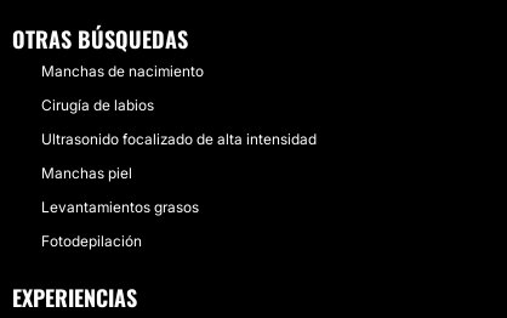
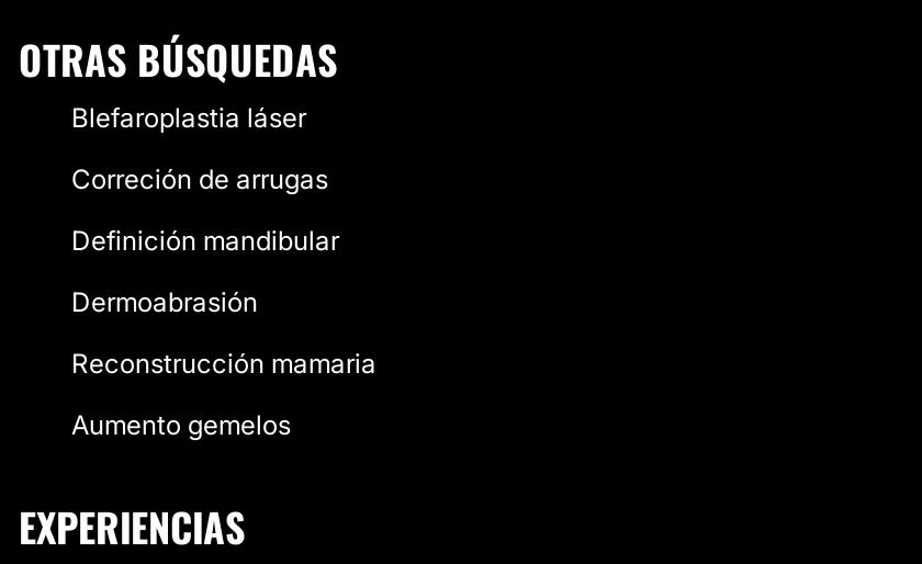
- Manchas de nacimiento
+ Blefaroplastia láser

- Cirugía de labios
+ Correción de arrugas

- Ultrasonido focalizado de alta intensidad
+ Definición mandibular

- Manchas piel
+ Dermoabrasión

- Levantamientos grasos
+ Reconstrucción mamaria

- Fotodepilación
+ Aumento gemelos
